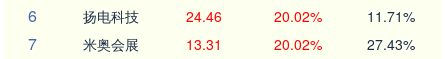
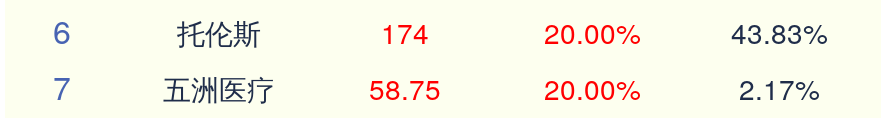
- 扬电科技
- 24.46
- 20.02%
- 11.71%
+ 托伦斯
+ 174
+ 20.00%
+ 43.83%

- 米奥会展
- 13.31
- 20.02%
- 27.43%
+ 五洲医疗
+ 58.75
+ 20.00%
+ 2.17%
